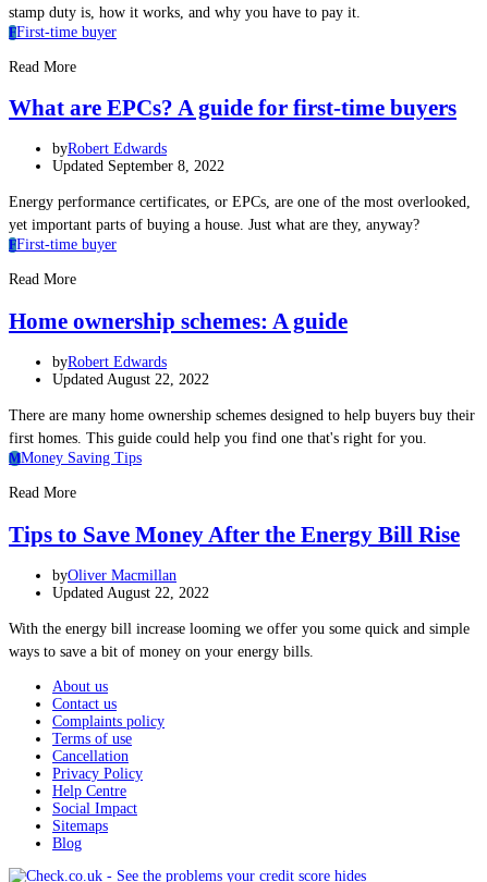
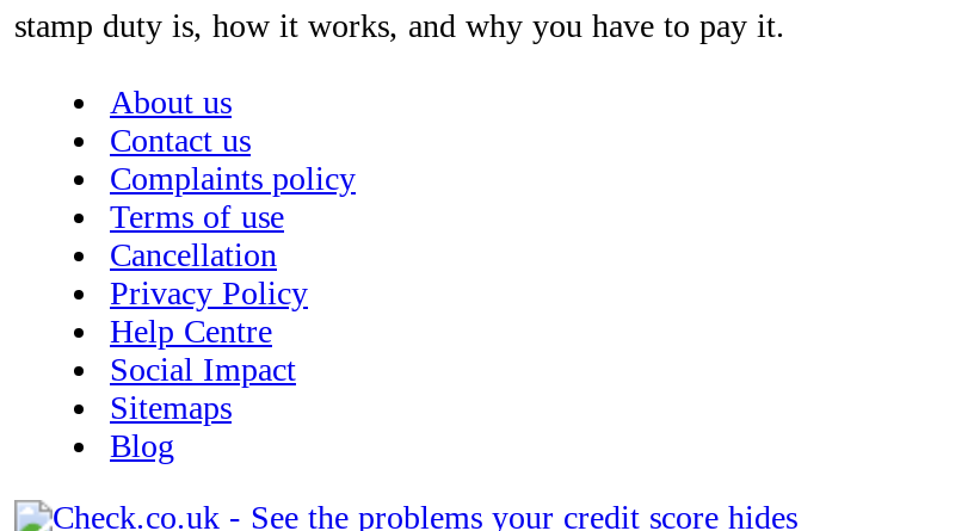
- FFirst-time buyer
- Read More
- What are EPCs? A guide for first-time buyers
- byRobert Edwards
- Updated September 8, 2022
- Energy performance certificates, or EPCs, are one of the most overlooked,
- yet important parts of buying a house. Just what are they, anyway?
- FFirst-time buyer
- Read More
- Home ownership schemes: A guide
- byRobert Edwards
- Updated August 22, 2022
- There are many home ownership schemes designed to help buyers buy their
- first homes. This guide could help you find one that's right for you.
- MMoney Saving Tips
- Read More
- Tips to Save Money After the Energy Bill Rise
- byOliver Macmillan
- Updated August 22, 2022
- With the energy bill increase looming we offer you some quick and simple
- ways to save a bit of money on your energy bills.
